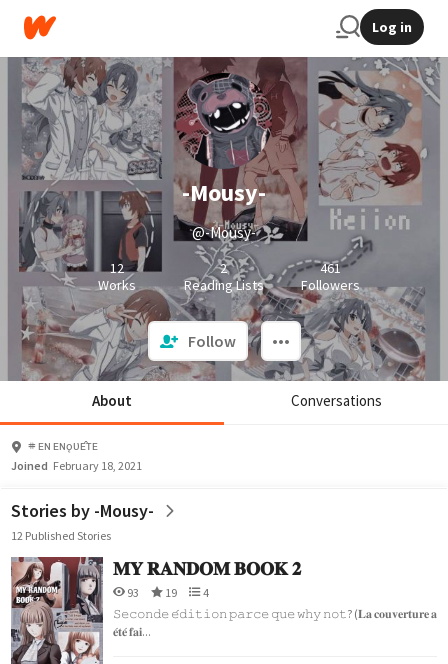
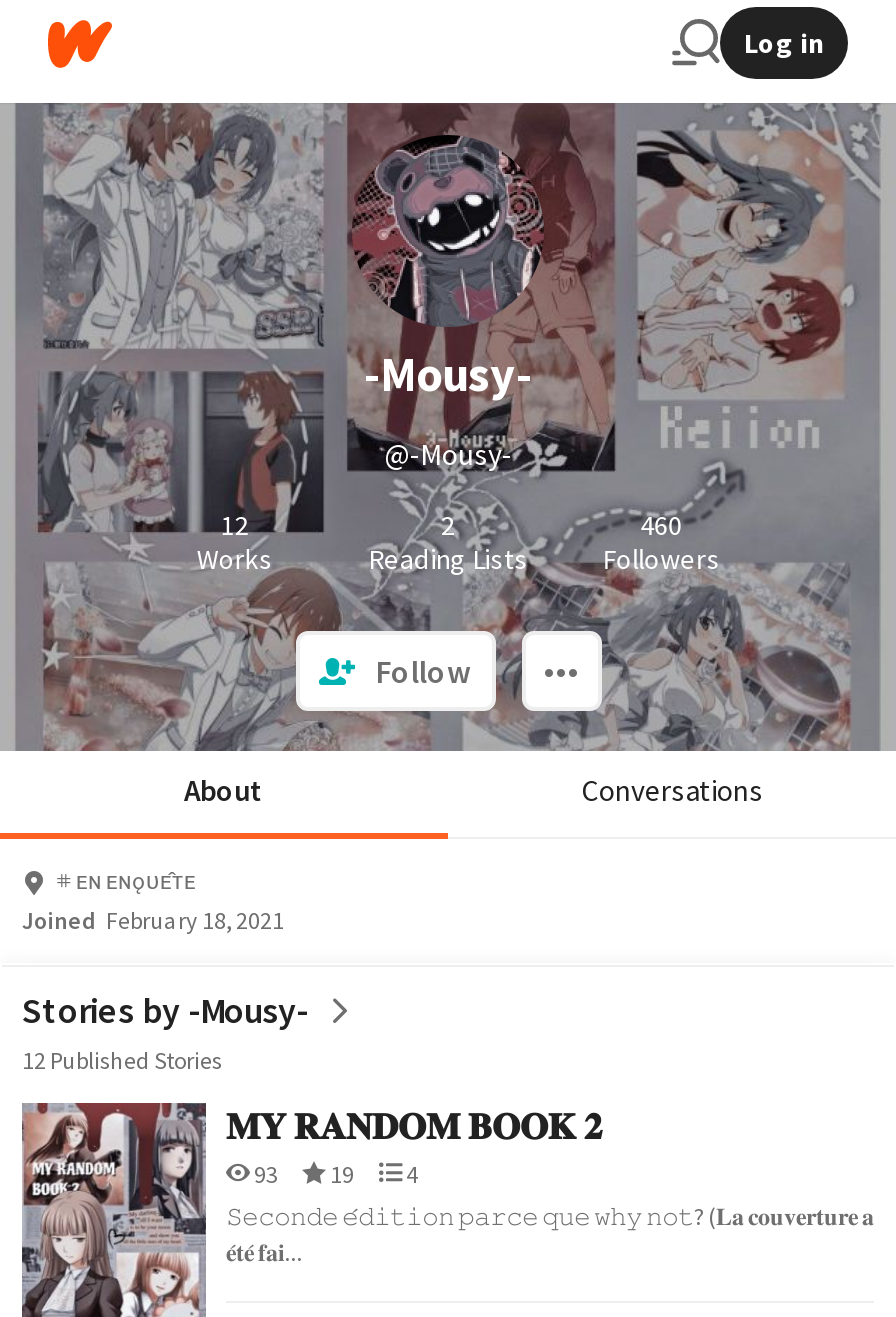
- 461
+ 460
